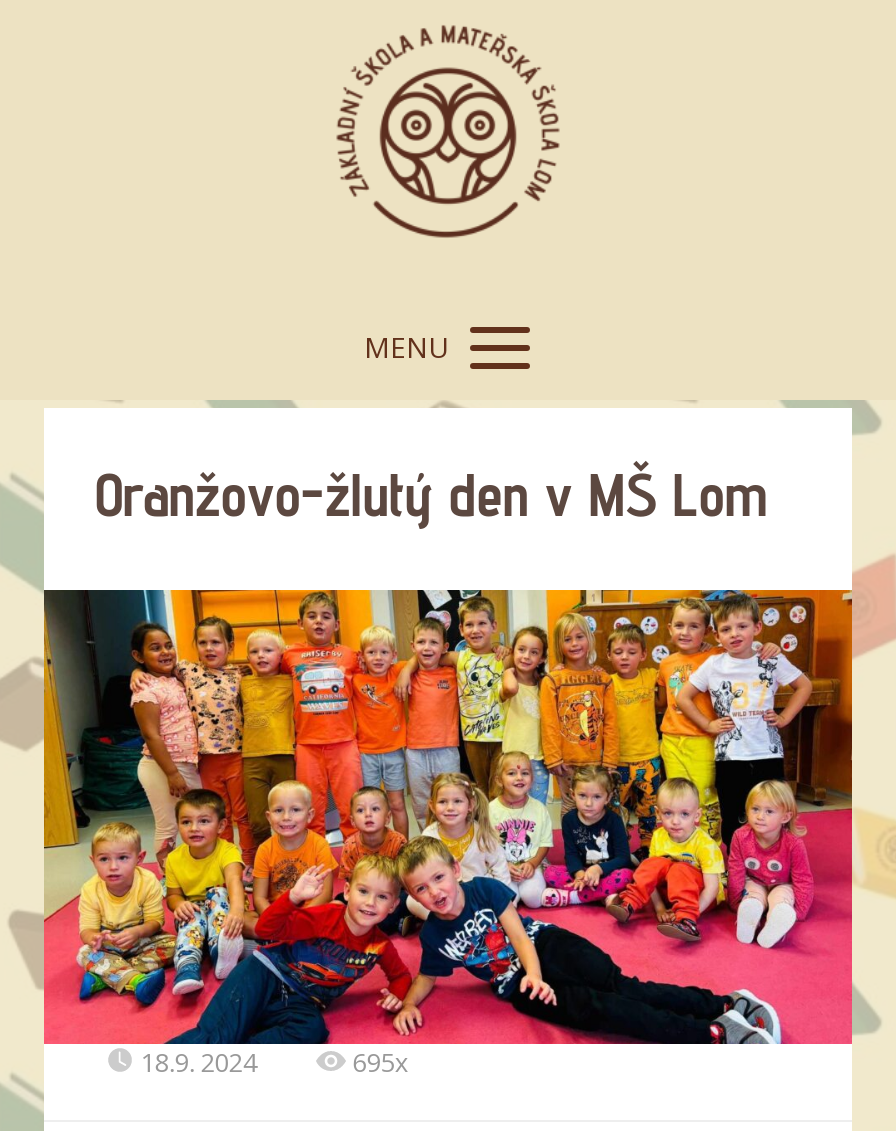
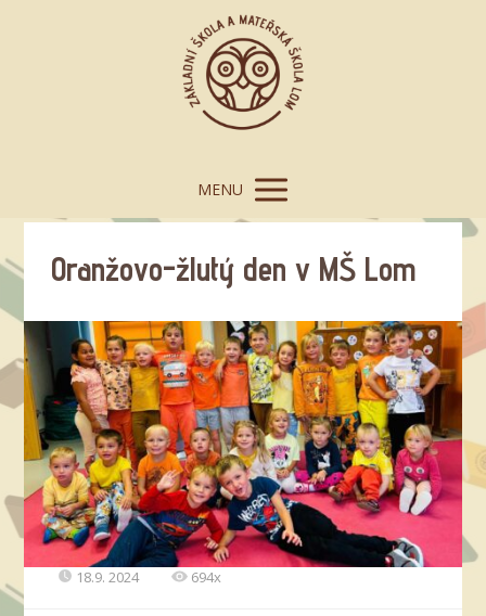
- 695x
+ 694x
